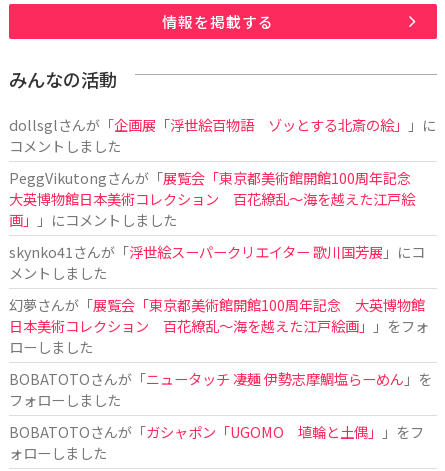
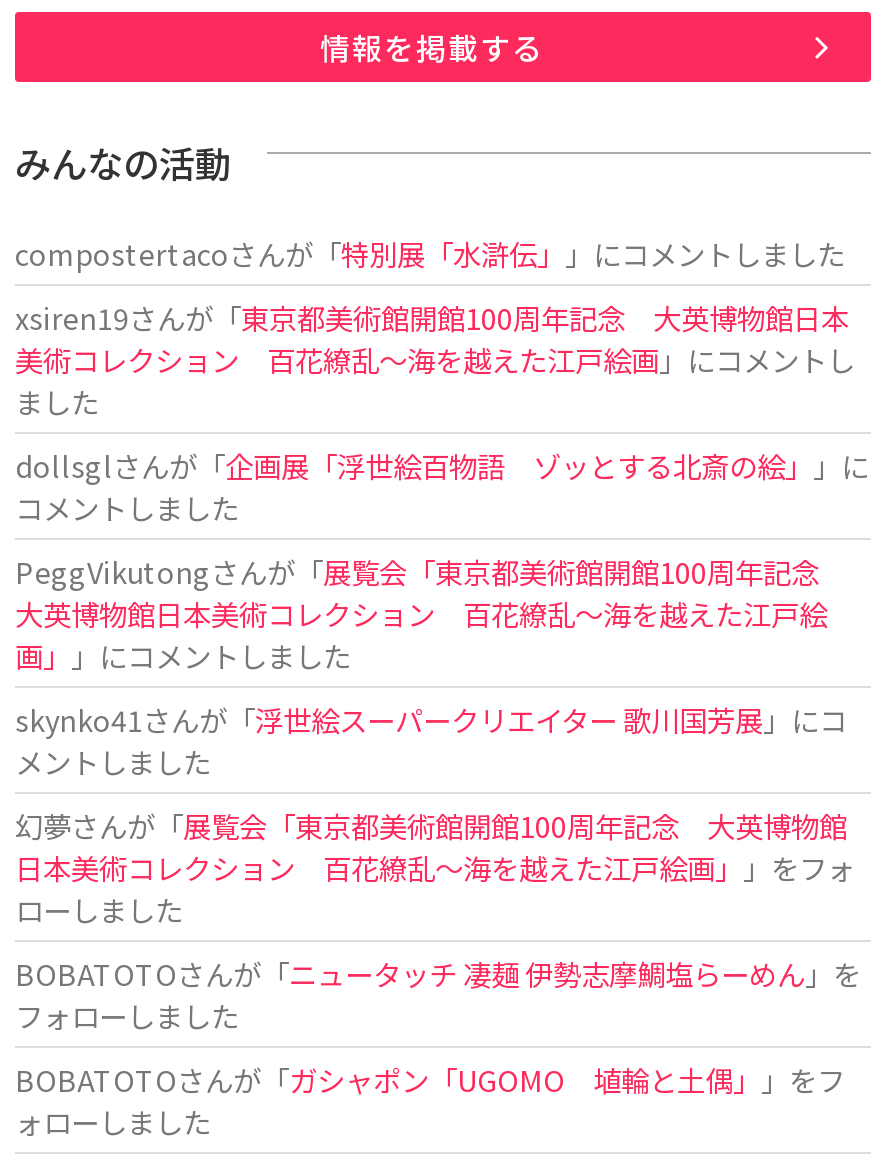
+ compostertacoさんが「特別展「水滸伝」」にコメントしました
+ xsiren19さんが「東京都美術館開館100周年記念 大英博物館日本
+ 美術コレクション 百花繚乱～海を越えた江戸絵画」にコメントし
+ ました
